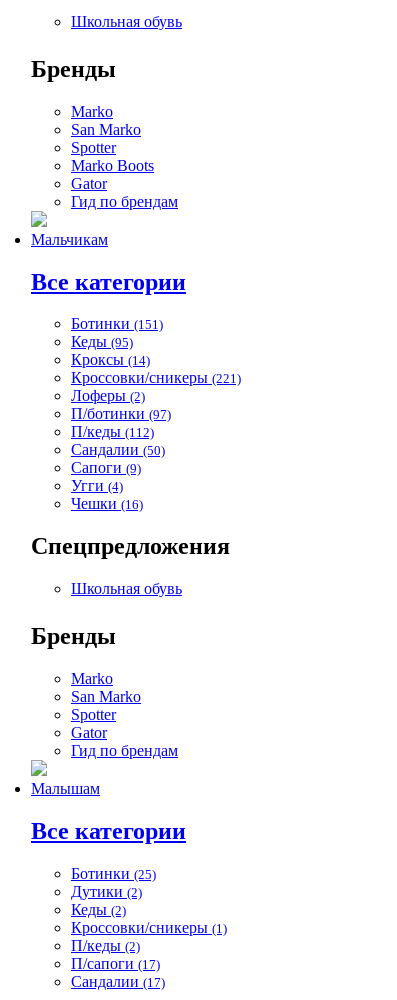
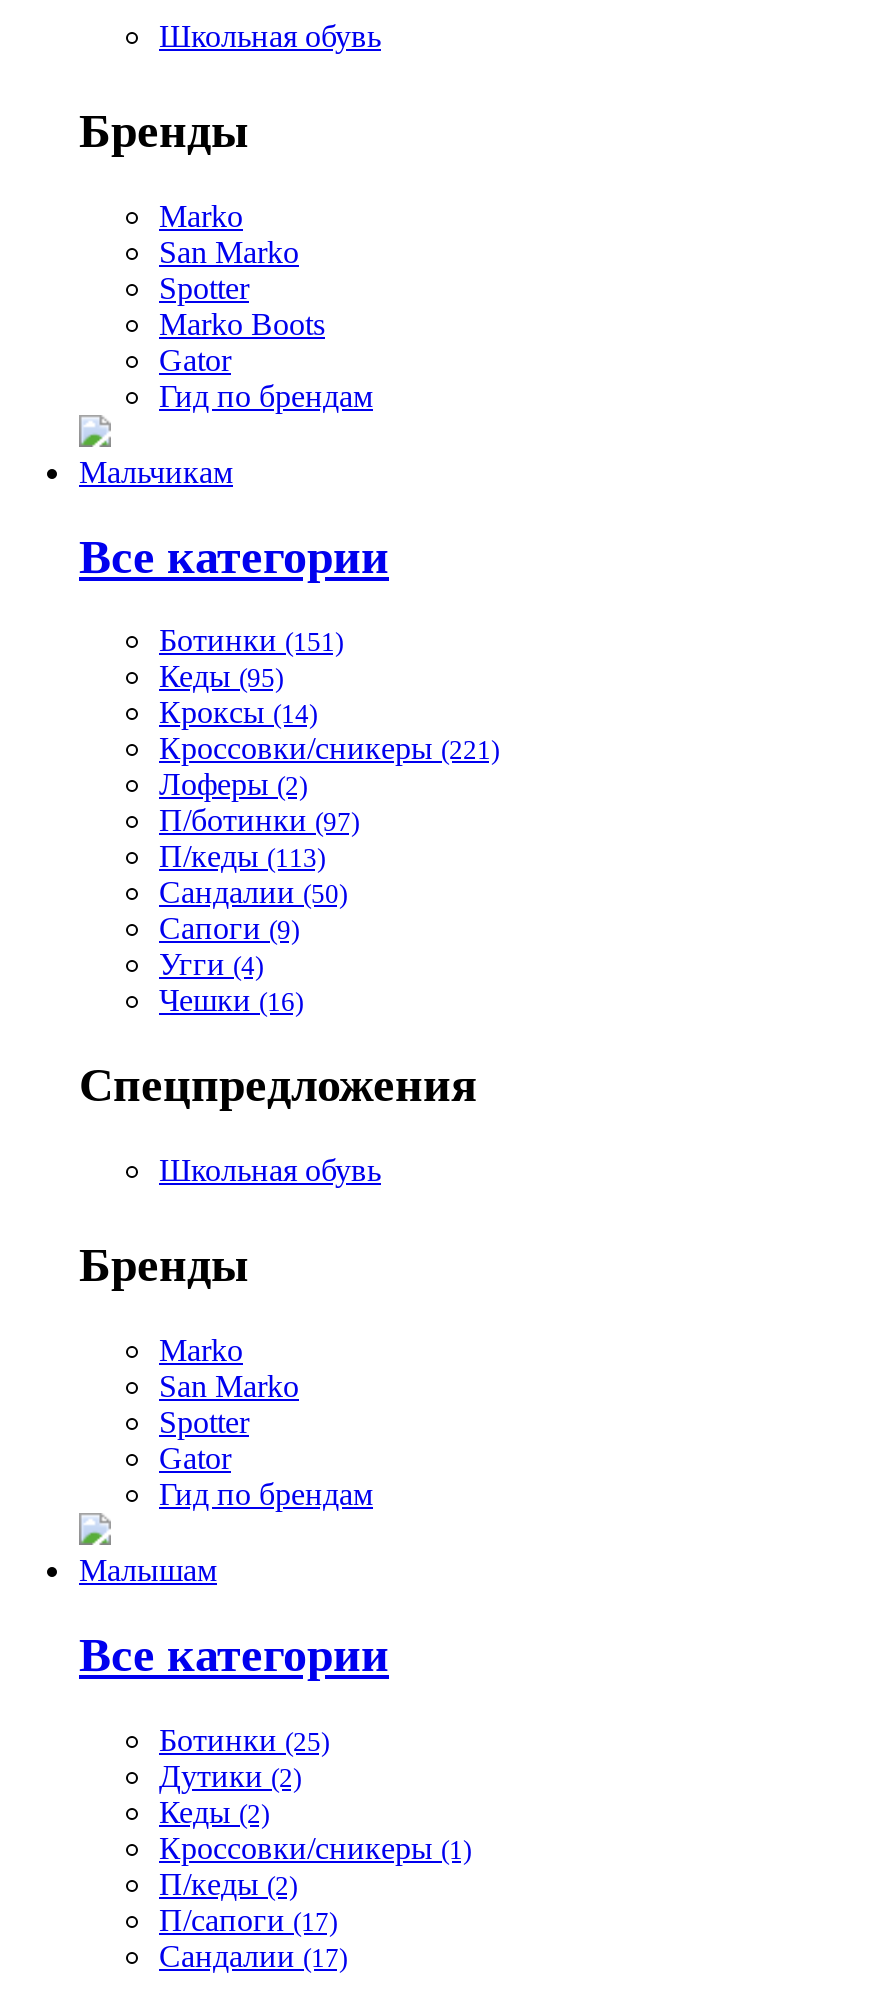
- П/кеды (112)
+ П/кеды (113)
